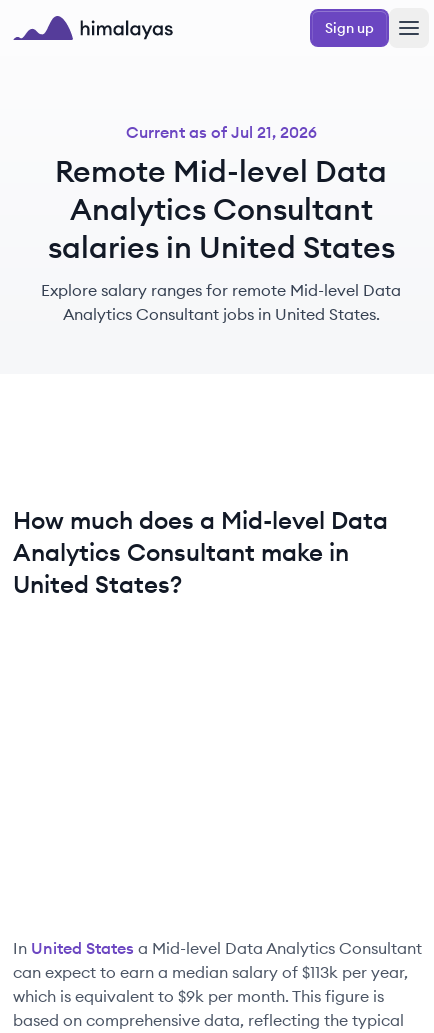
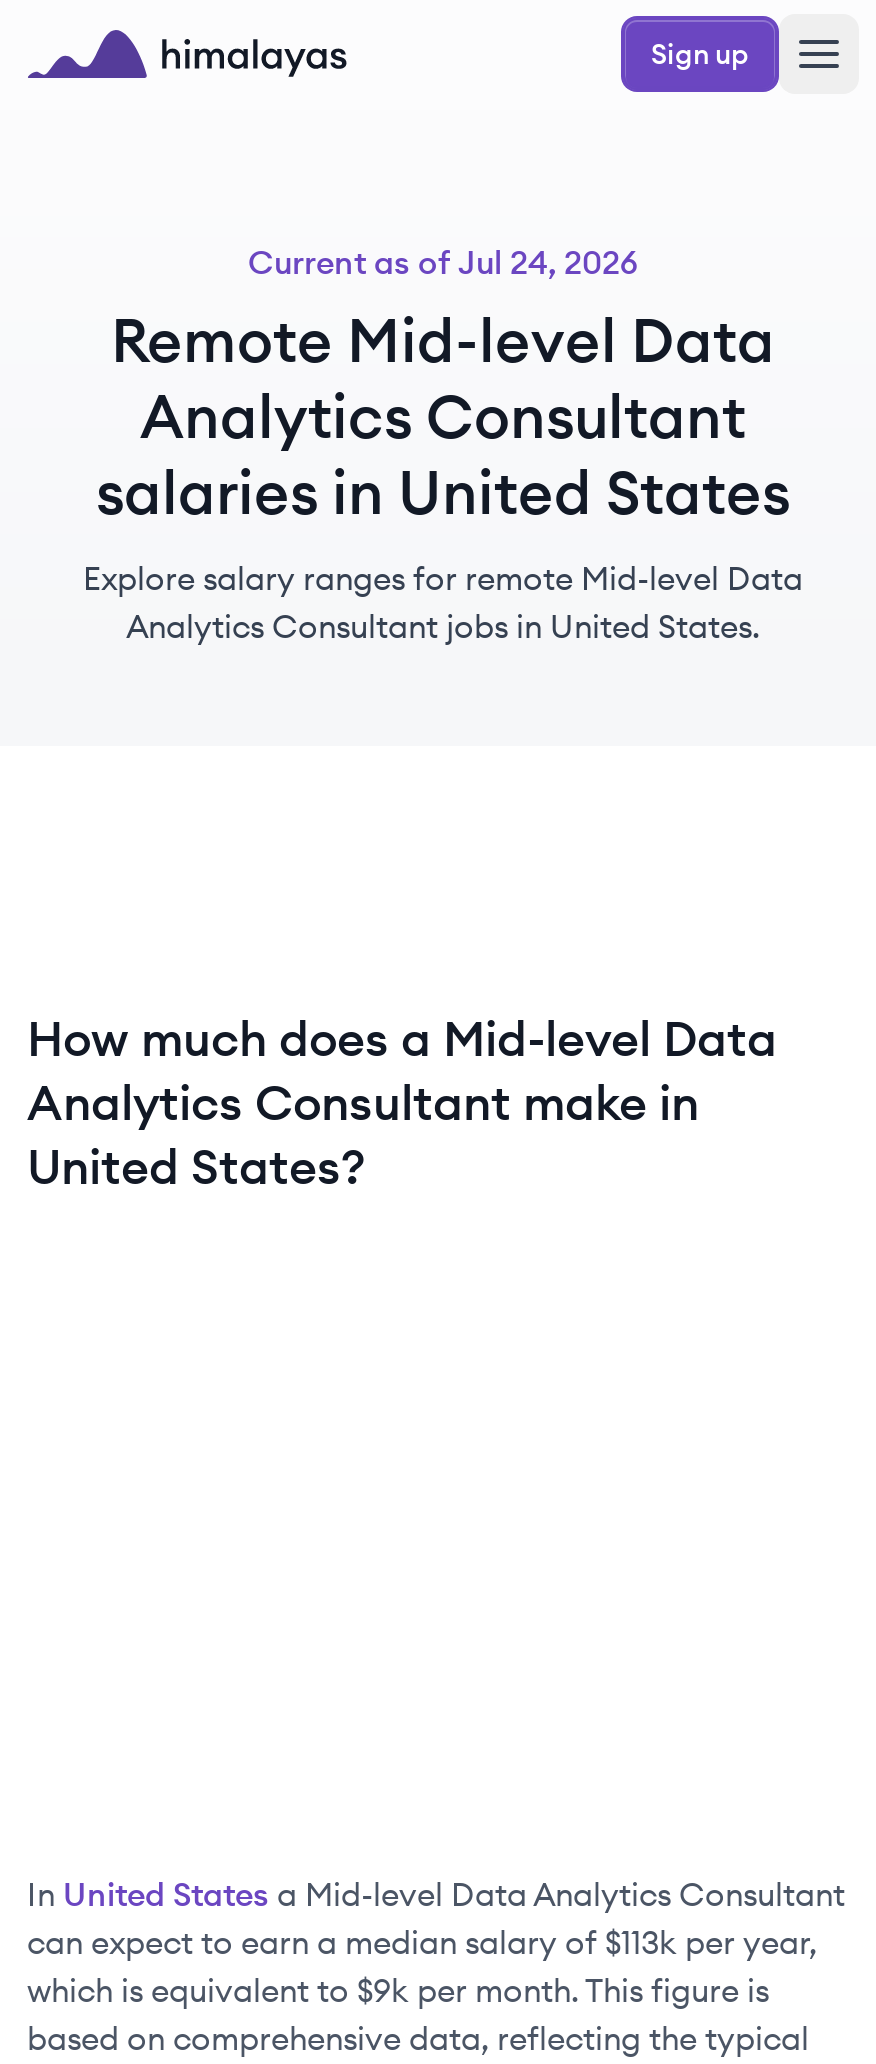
- Current as of Jul 21, 2026
+ Current as of Jul 24, 2026
